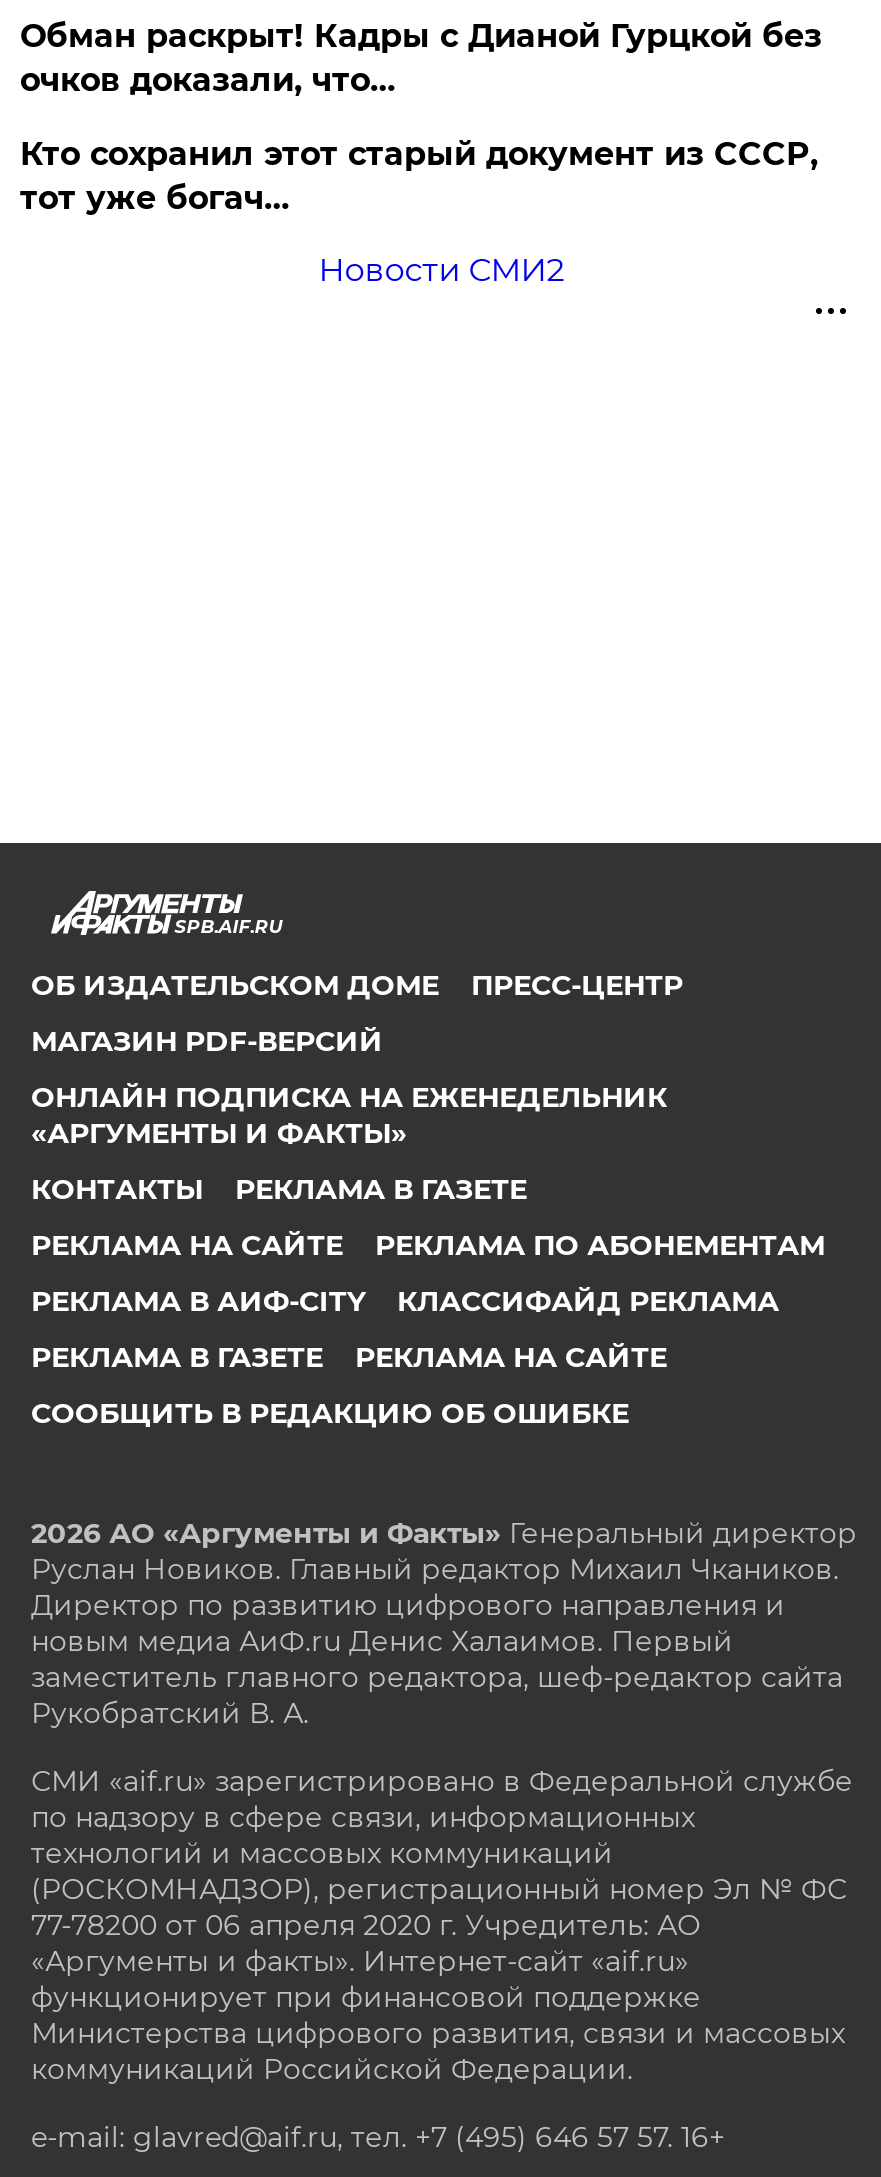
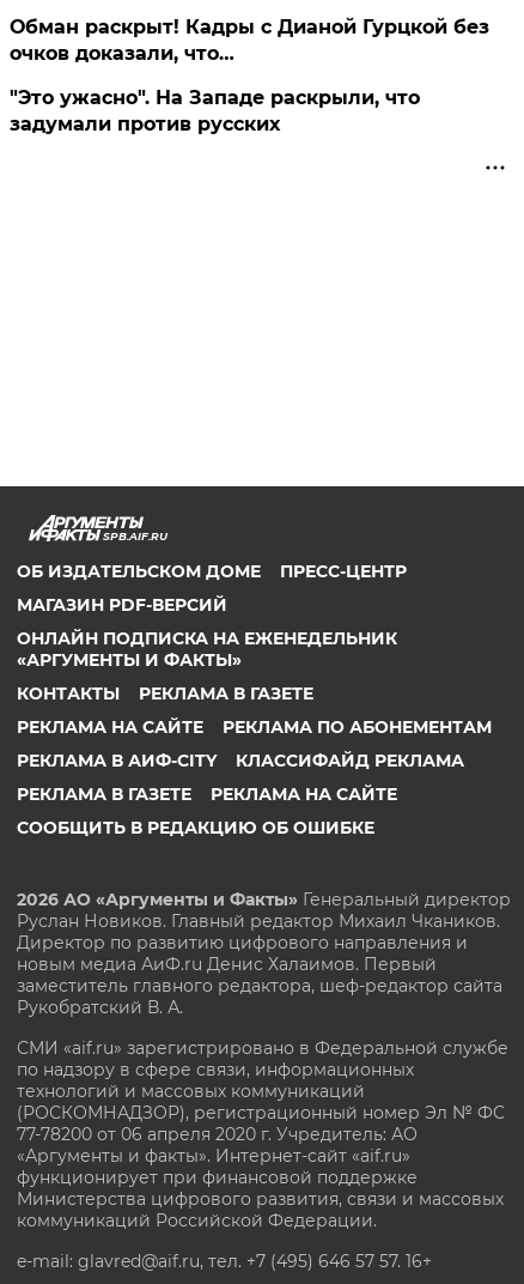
- Кто сохранил этот старый документ из СССР,
- тот уже богач…
- Новости СМИ2
+ "Это ужасно". На Западе раскрыли, что
+ задумали против русских
